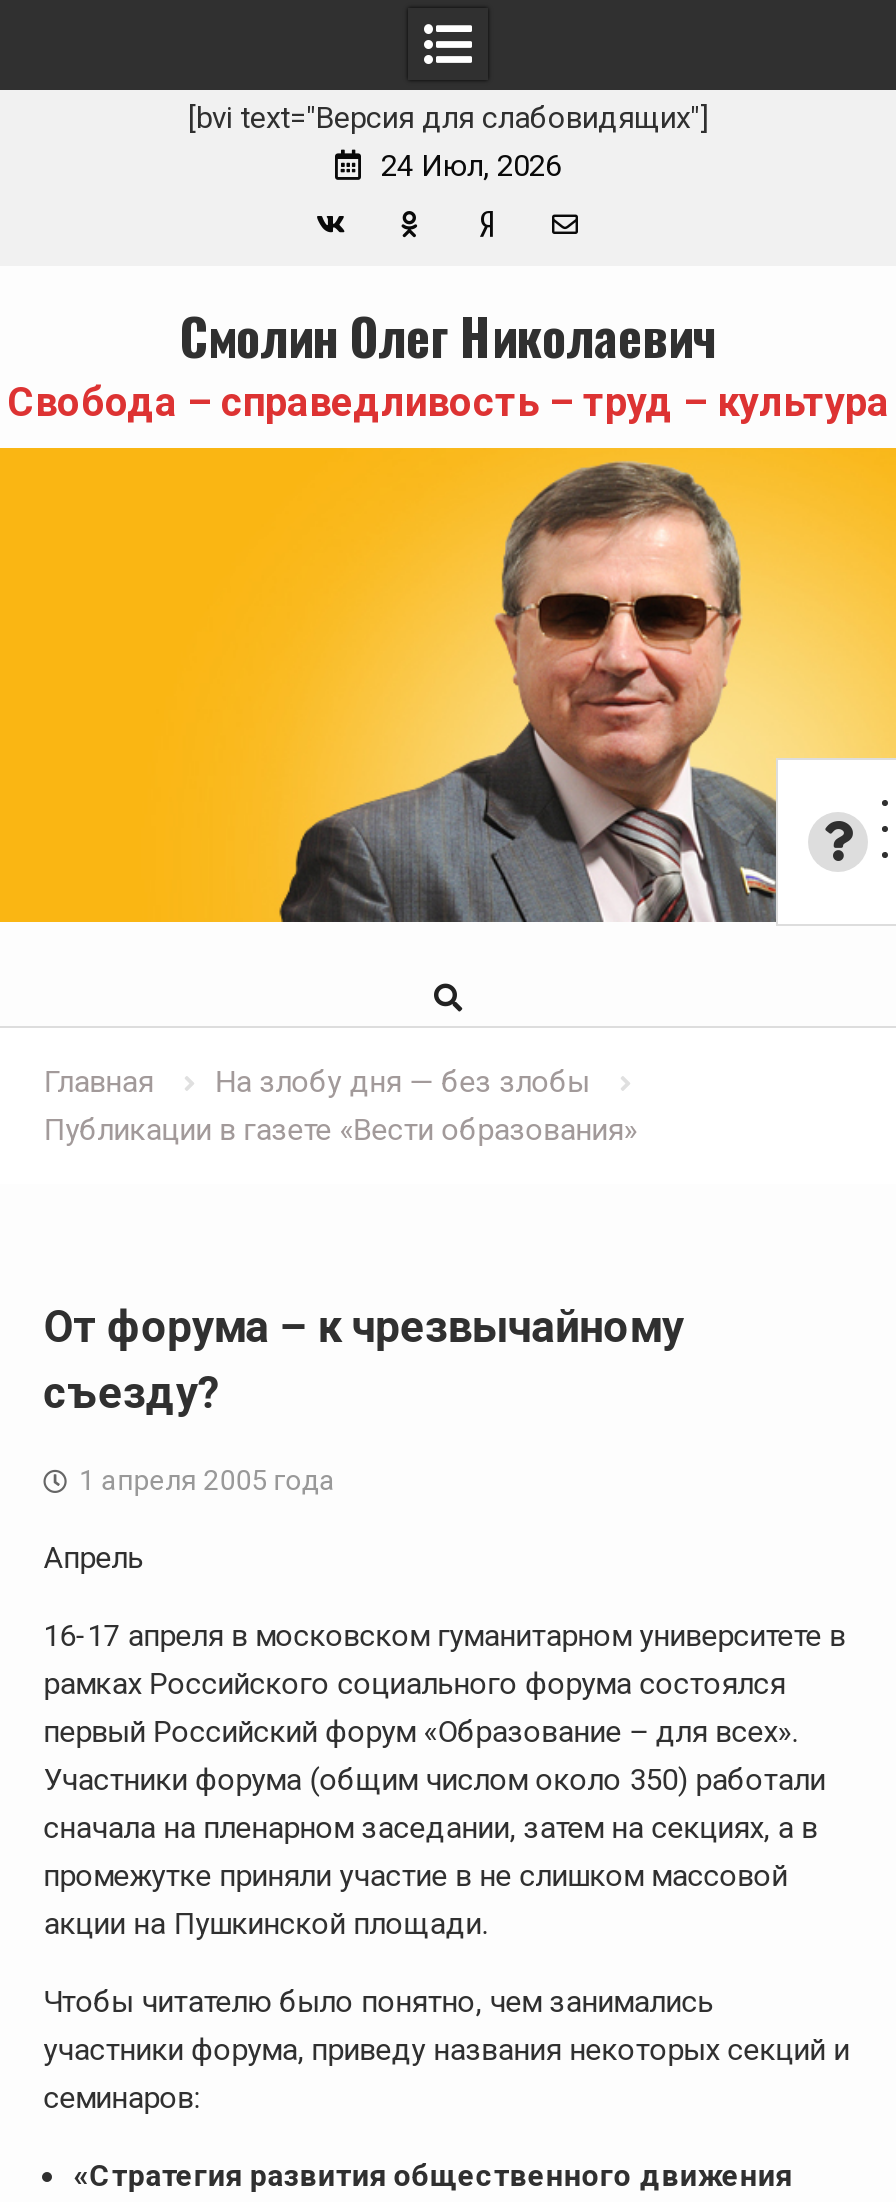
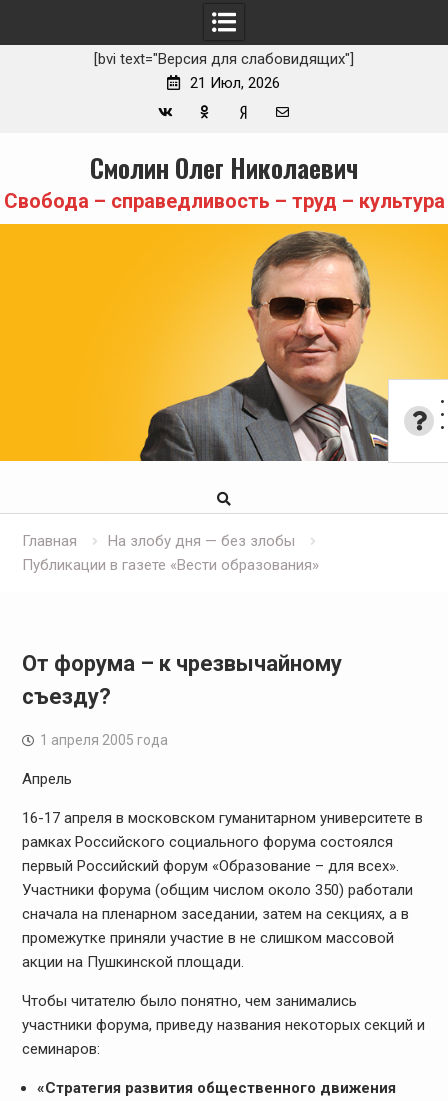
- 24 Июл, 2026
+ 21 Июл, 2026
